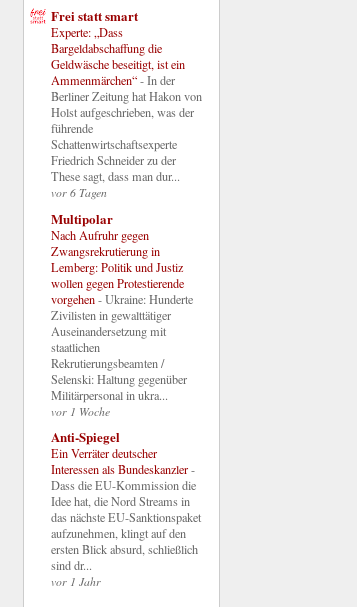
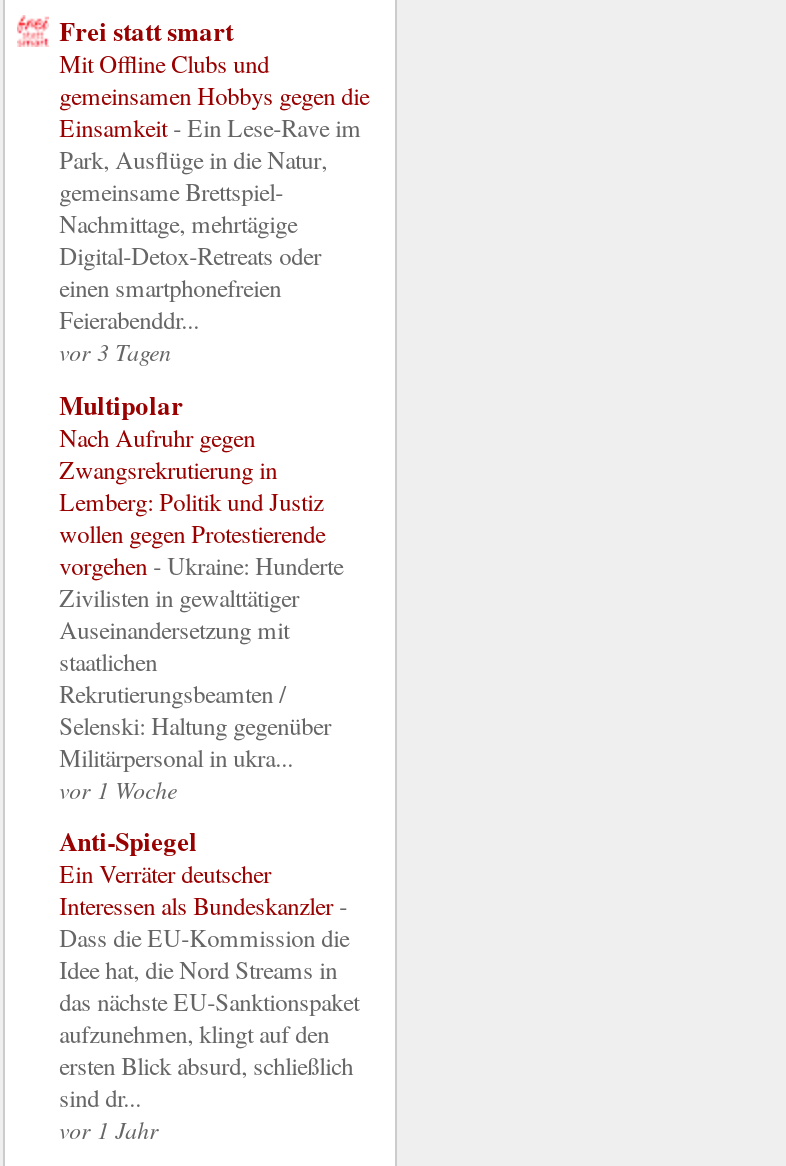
- Experte: „Dass
- Bargeldabschaffung die
- Geldwäsche beseitigt, ist ein
- Ammenmärchen“-In der
- Berliner Zeitung hat Hakon von
- Holst aufgeschrieben, was der
- führende
- Schattenwirtschaftsexperte
- Friedrich Schneider zu der
- These sagt, dass man dur...
- vor 6 Tagen
+ Mit Offline Clubs und
+ gemeinsamen Hobbys gegen die
+ Einsamkeit - Ein Lese-Rave im
+ Park, Ausflüge in die Natur,
+ gemeinsame Brettspiel-
+ Nachmittage, mehrtägige
+ Digital-Detox-Retreats oder
+ einen smartphonefreien
+ Feierabenddr...
+ vor 3 Tagen
